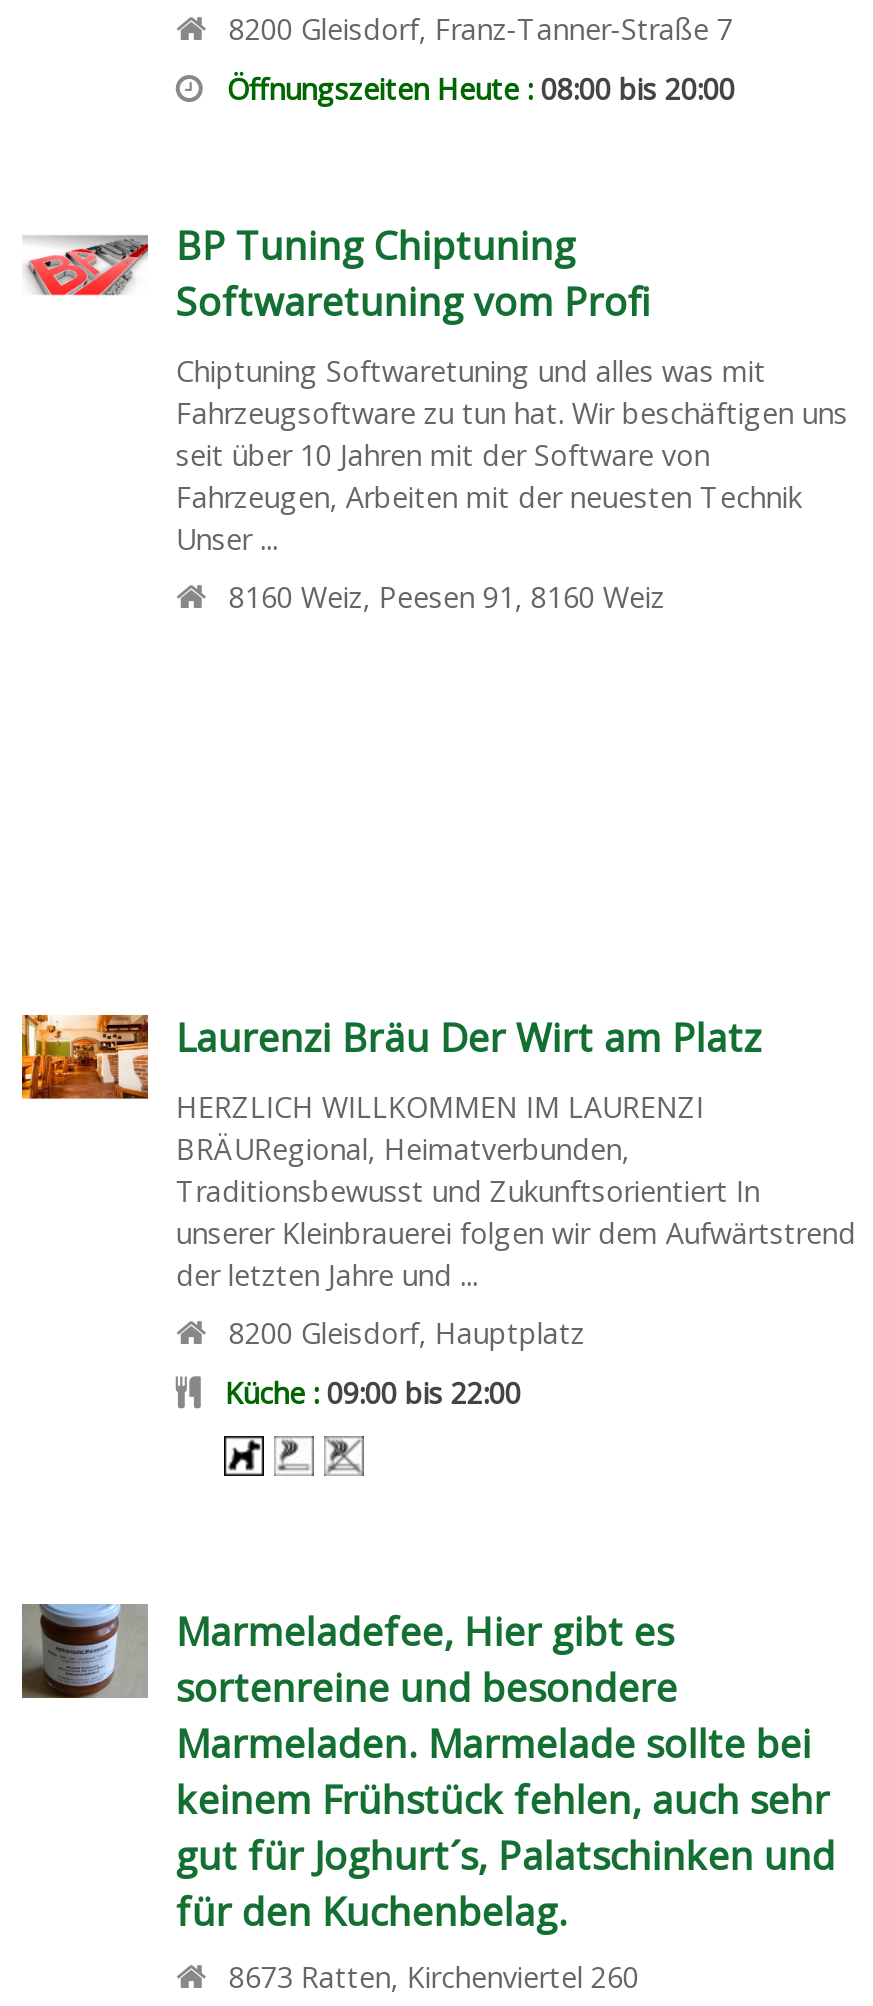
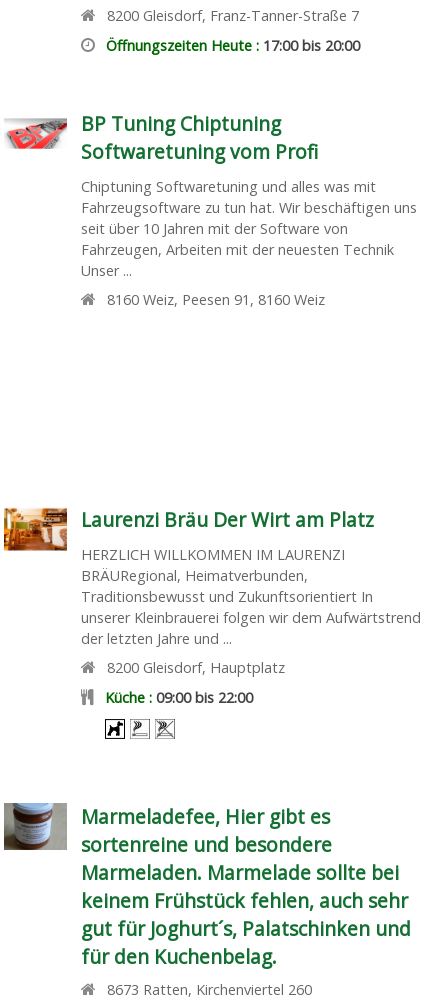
- Öffnungszeiten Heute : 08:00 bis 20:00
+ Öffnungszeiten Heute : 17:00 bis 20:00
